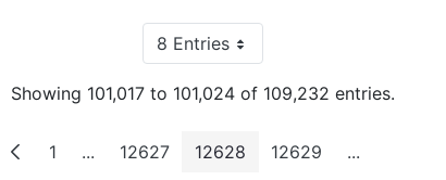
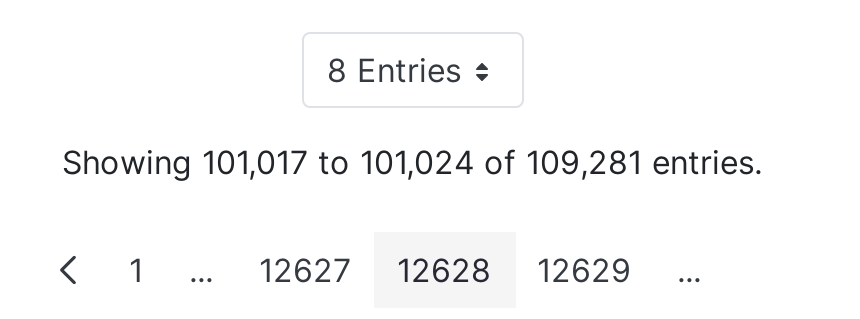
- Showing 101,017 to 101,024 of 109,232 entries.
+ Showing 101,017 to 101,024 of 109,281 entries.
